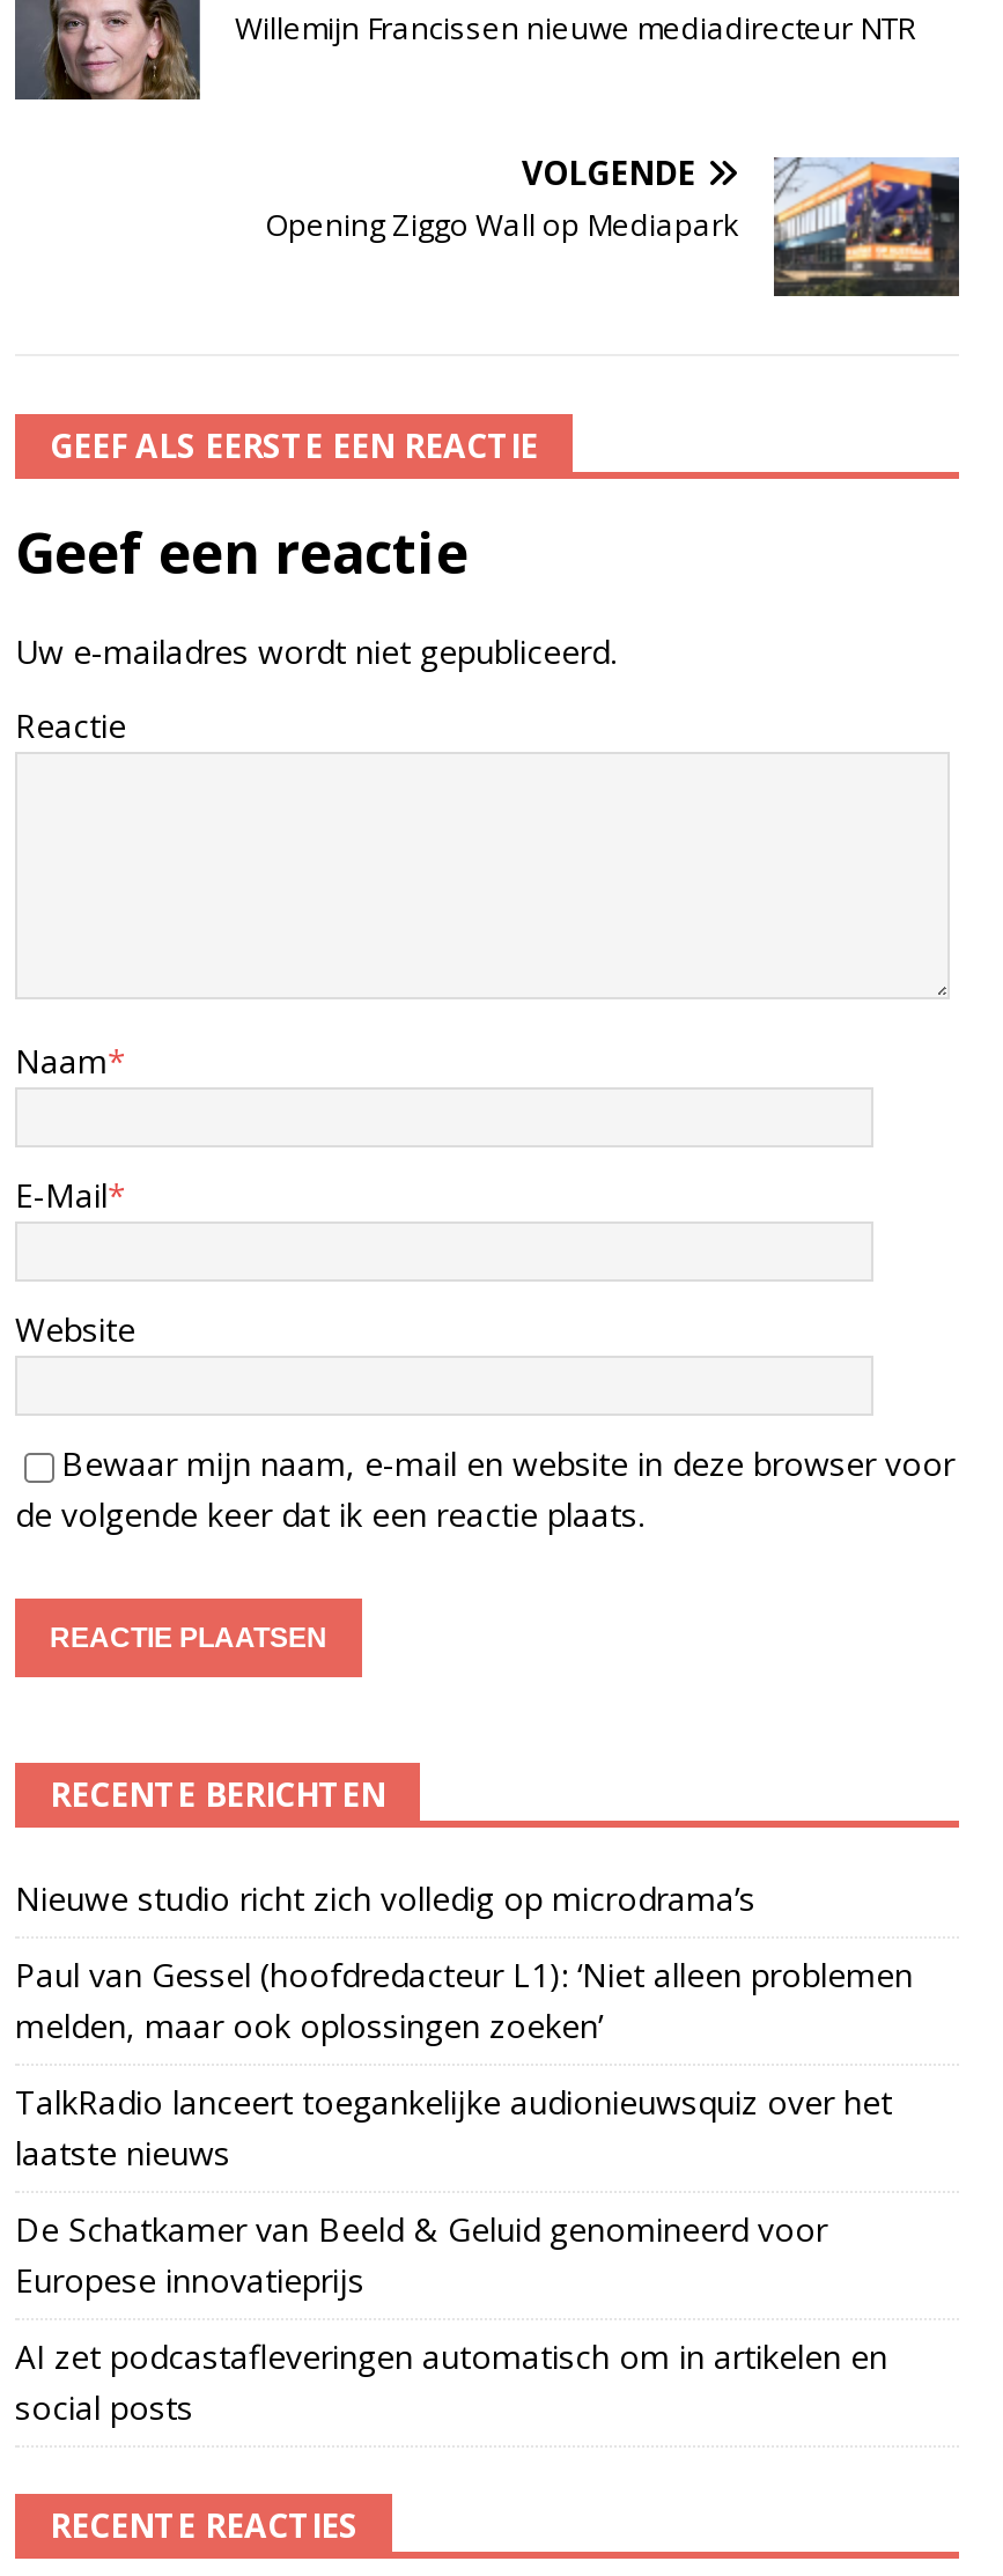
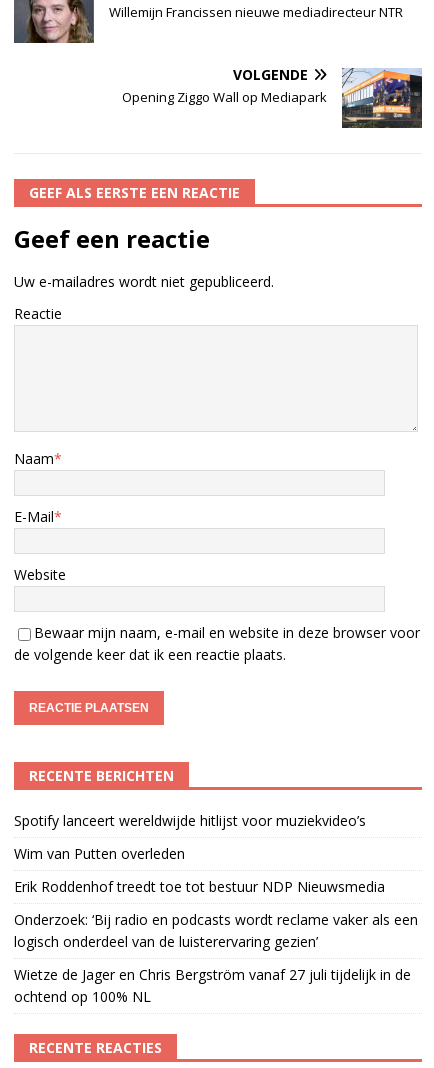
- Nieuwe studio richt zich volledig op microdrama’s
+ Spotify lanceert wereldwijde hitlijst voor muziekvideo’s

- Paul van Gessel (hoofdredacteur L1): ‘Niet alleen problemen
- melden, maar ook oplossingen zoeken’
+ Wim van Putten overleden

- TalkRadio lanceert toegankelijke audionieuwsquiz over het
- laatste nieuws
+ Erik Roddenhof treedt toe tot bestuur NDP Nieuwsmedia

- De Schatkamer van Beeld & Geluid genomineerd voor
- Europese innovatieprijs
+ Onderzoek: ‘Bij radio en podcasts wordt reclame vaker als een
+ logisch onderdeel van de luisterervaring gezien’

- AI zet podcastafleveringen automatisch om in artikelen en
- social posts
+ Wietze de Jager en Chris Bergström vanaf 27 juli tijdelijk in de
+ ochtend op 100% NL
